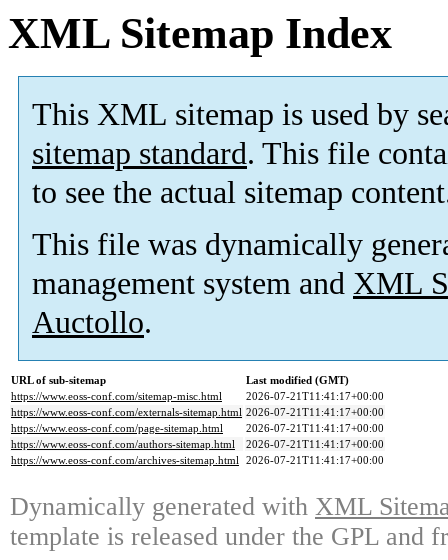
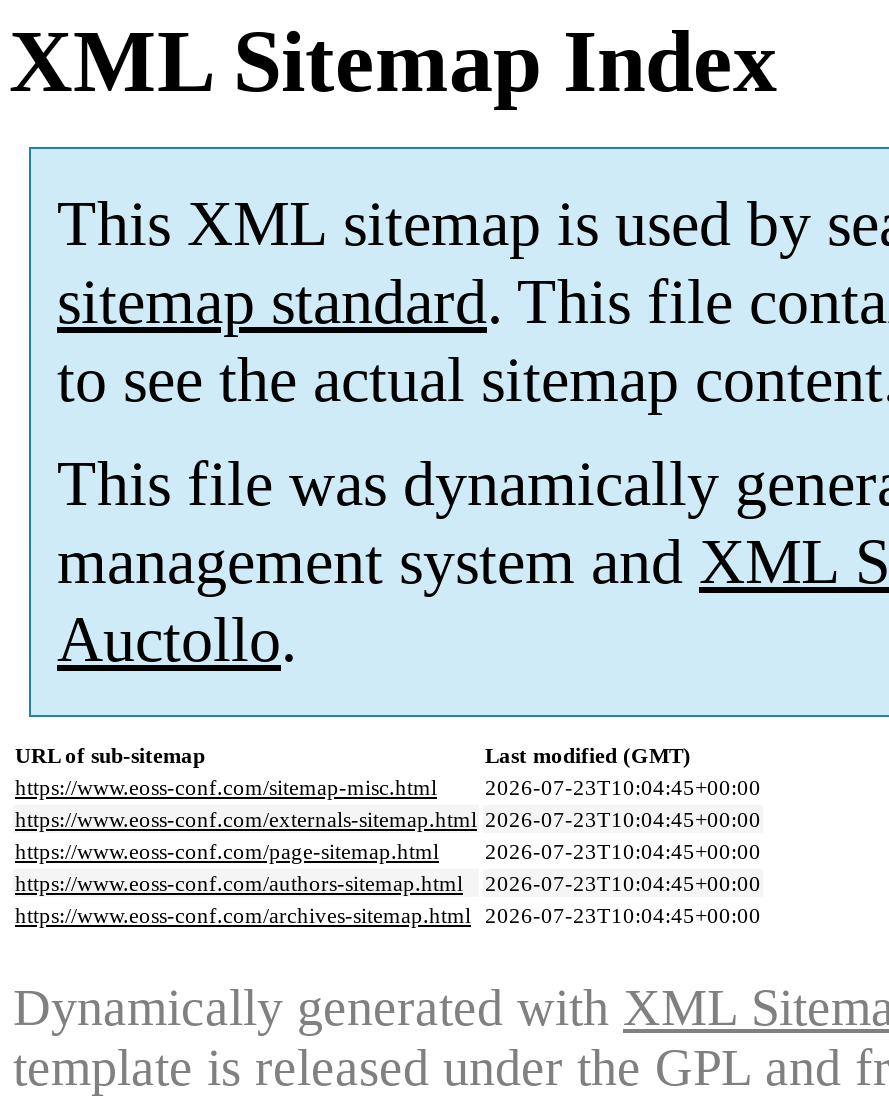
- 2026-07-21T11:41:17+00:00
- https://www.eoss-conf.com/externals-sitemap.html 2026-07-21T11:41:17+00:00
+ 2026-07-23T10:04:45+00:00
+ https://www.eoss-conf.com/externals-sitemap.html 2026-07-23T10:04:45+00:00

- https://www.eoss-conf.com/page-sitemap.html 2026-07-21T11:41:17+00:00
+ https://www.eoss-conf.com/page-sitemap.html 2026-07-23T10:04:45+00:00

- 2026-07-21T11:41:17+00:00
- https://www.eoss-conf.com/archives-sitemap.html 2026-07-21T11:41:17+00:00
+ 2026-07-23T10:04:45+00:00
+ https://www.eoss-conf.com/archives-sitemap.html 2026-07-23T10:04:45+00:00
